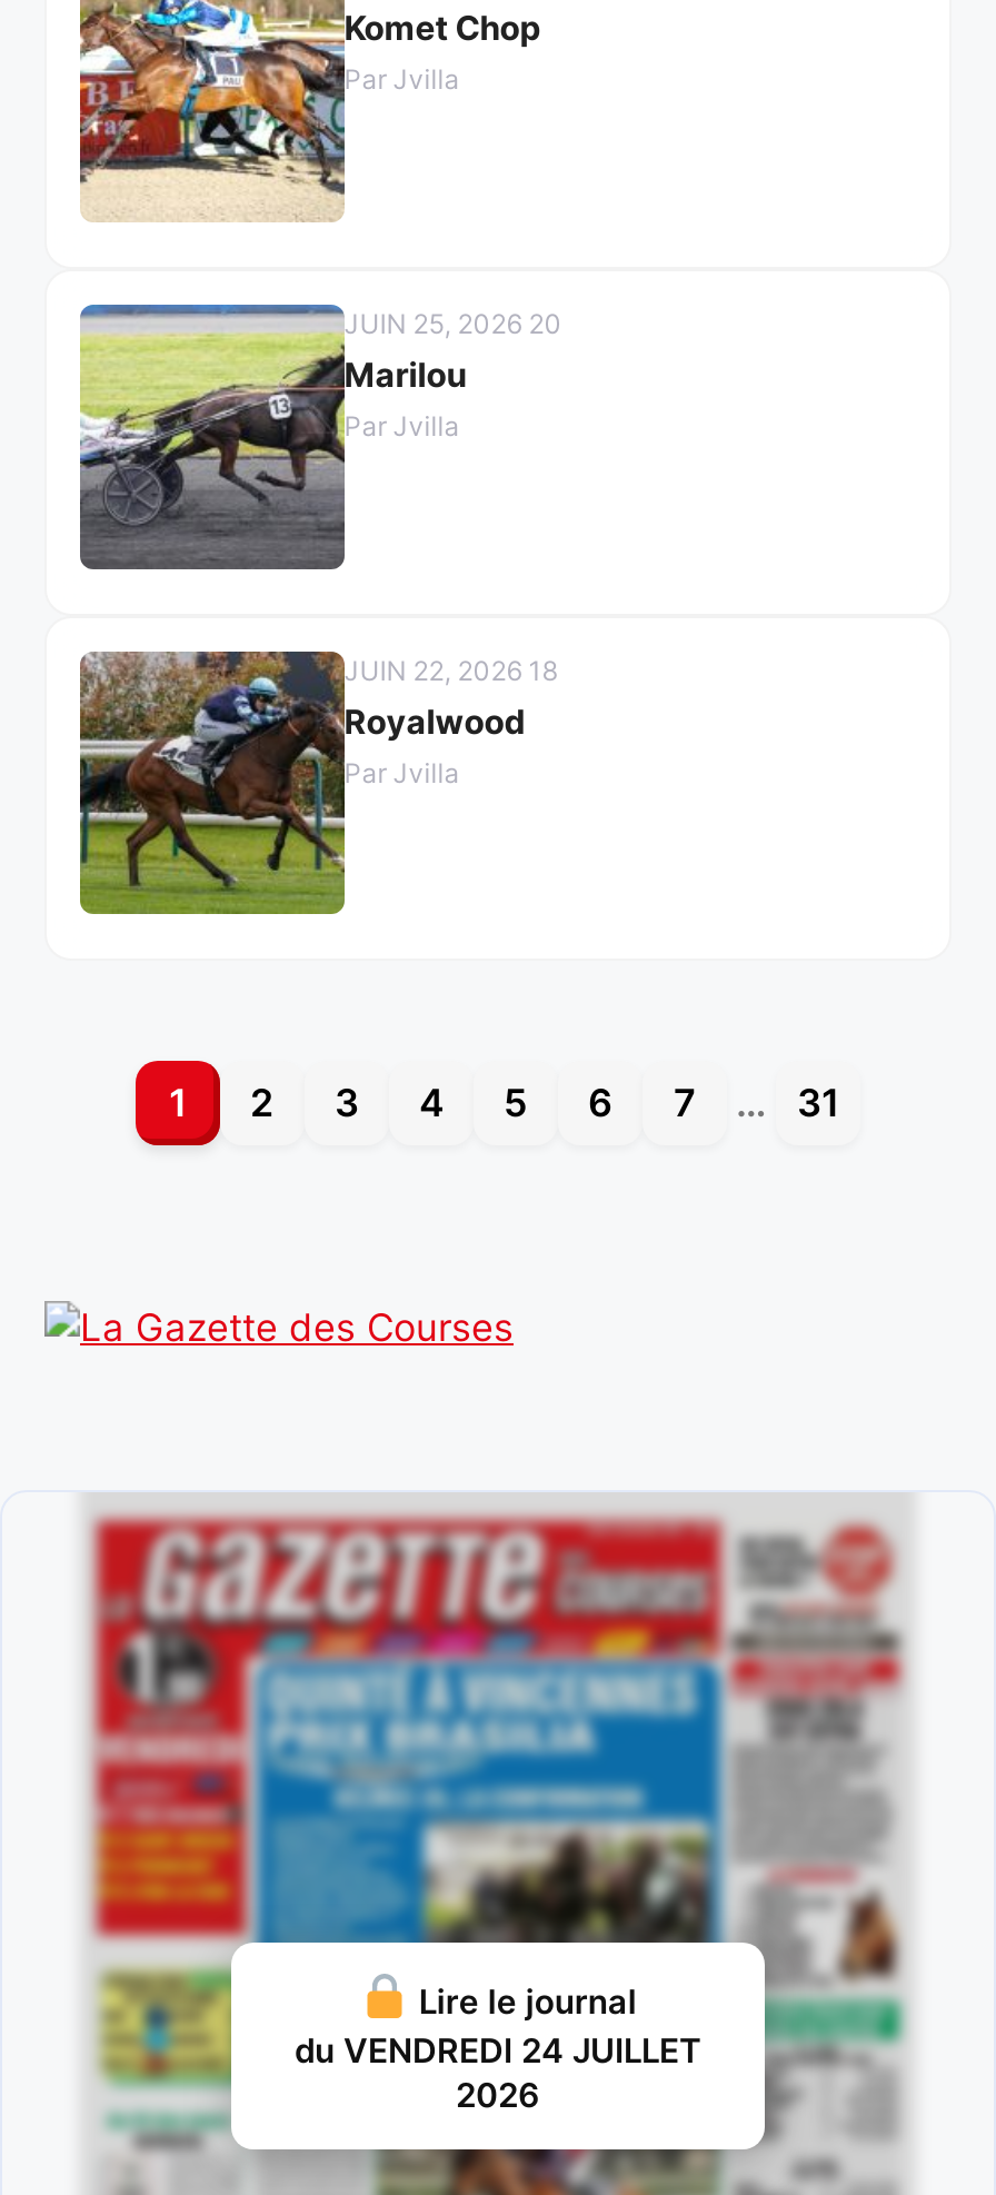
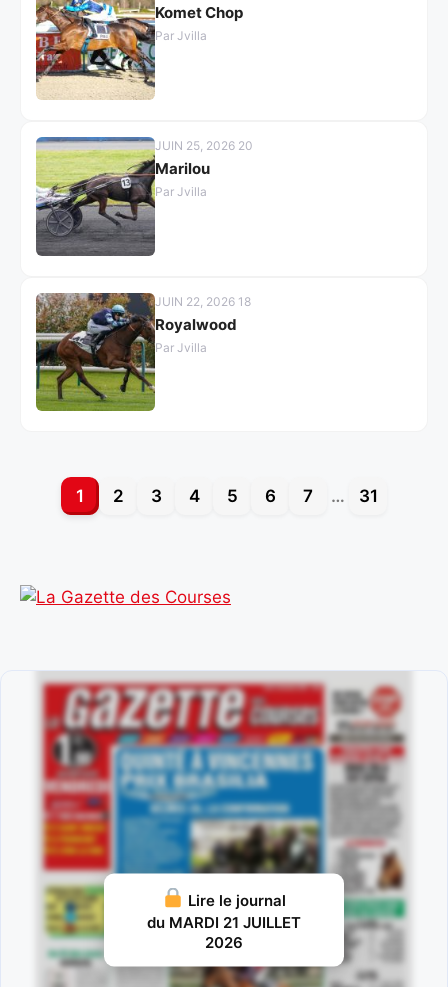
- du VENDREDI 24 JUILLET
+ du MARDI 21 JUILLET
